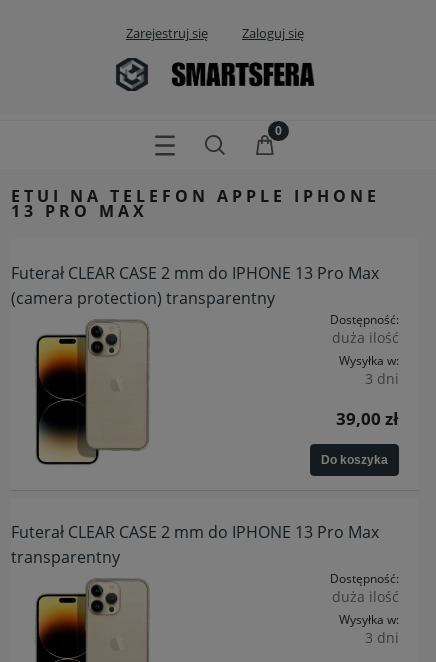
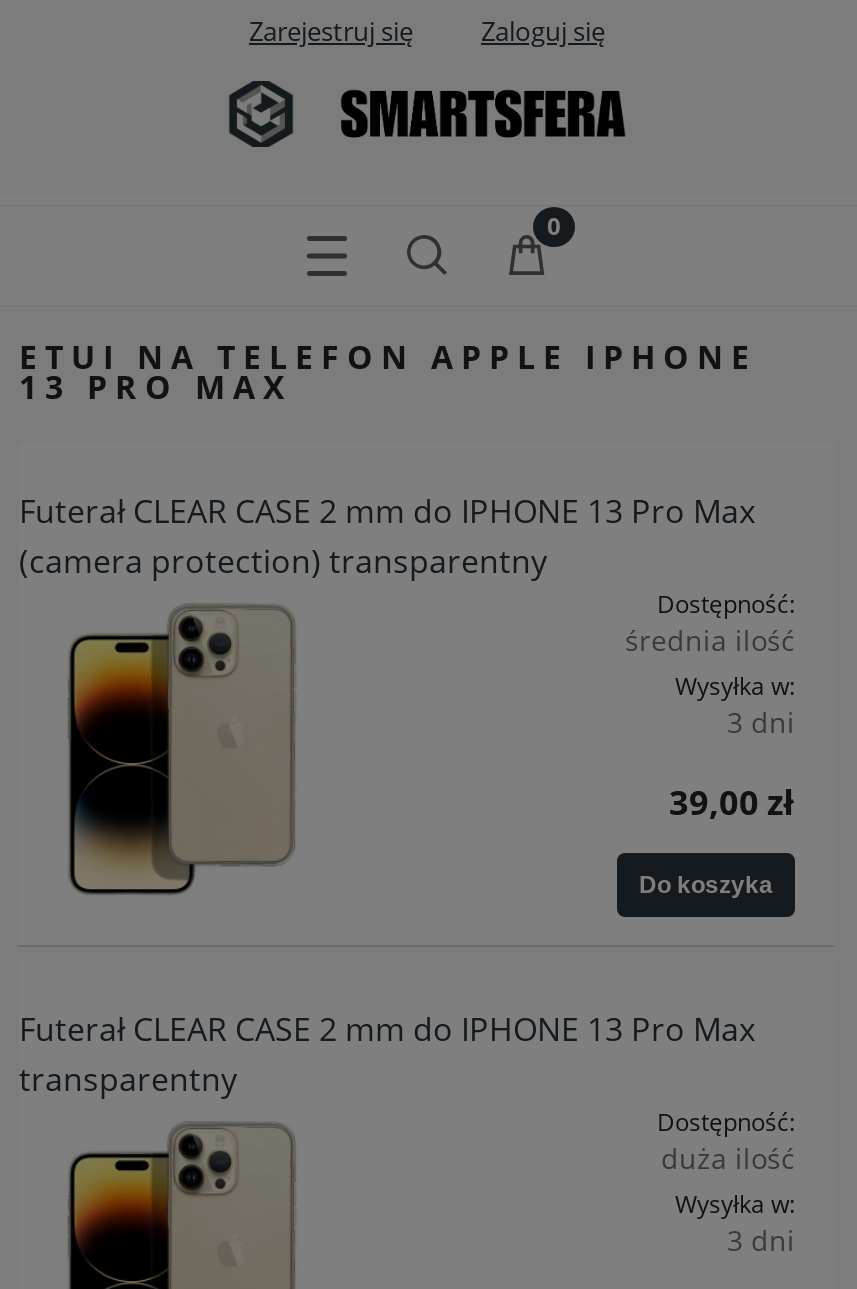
- duża ilość
+ średnia ilość
